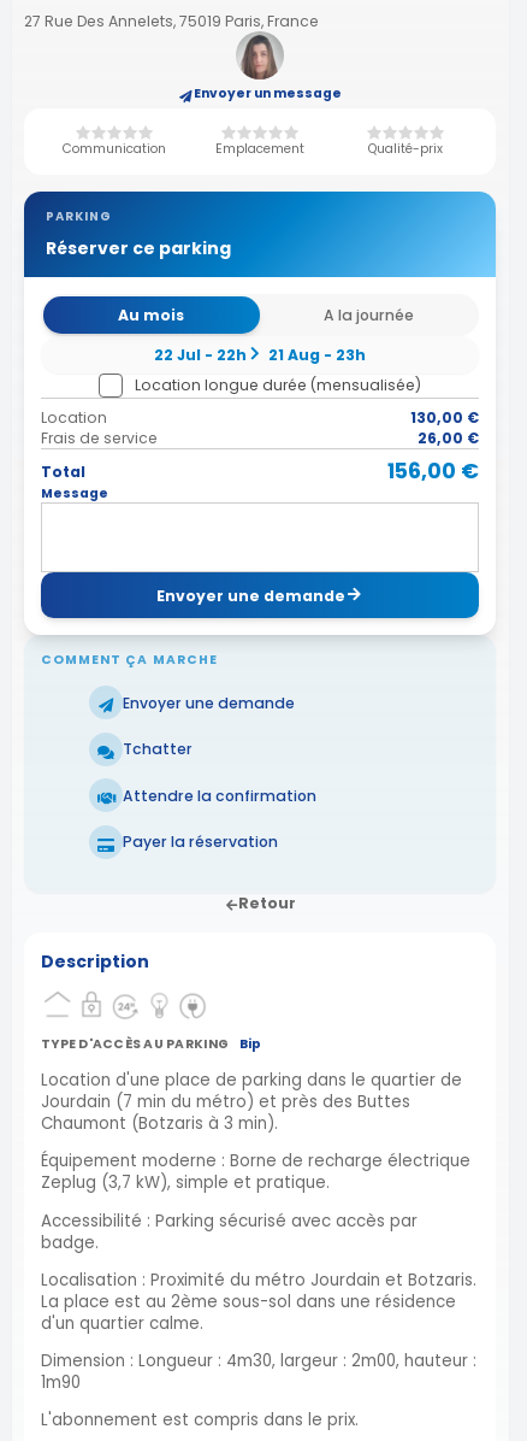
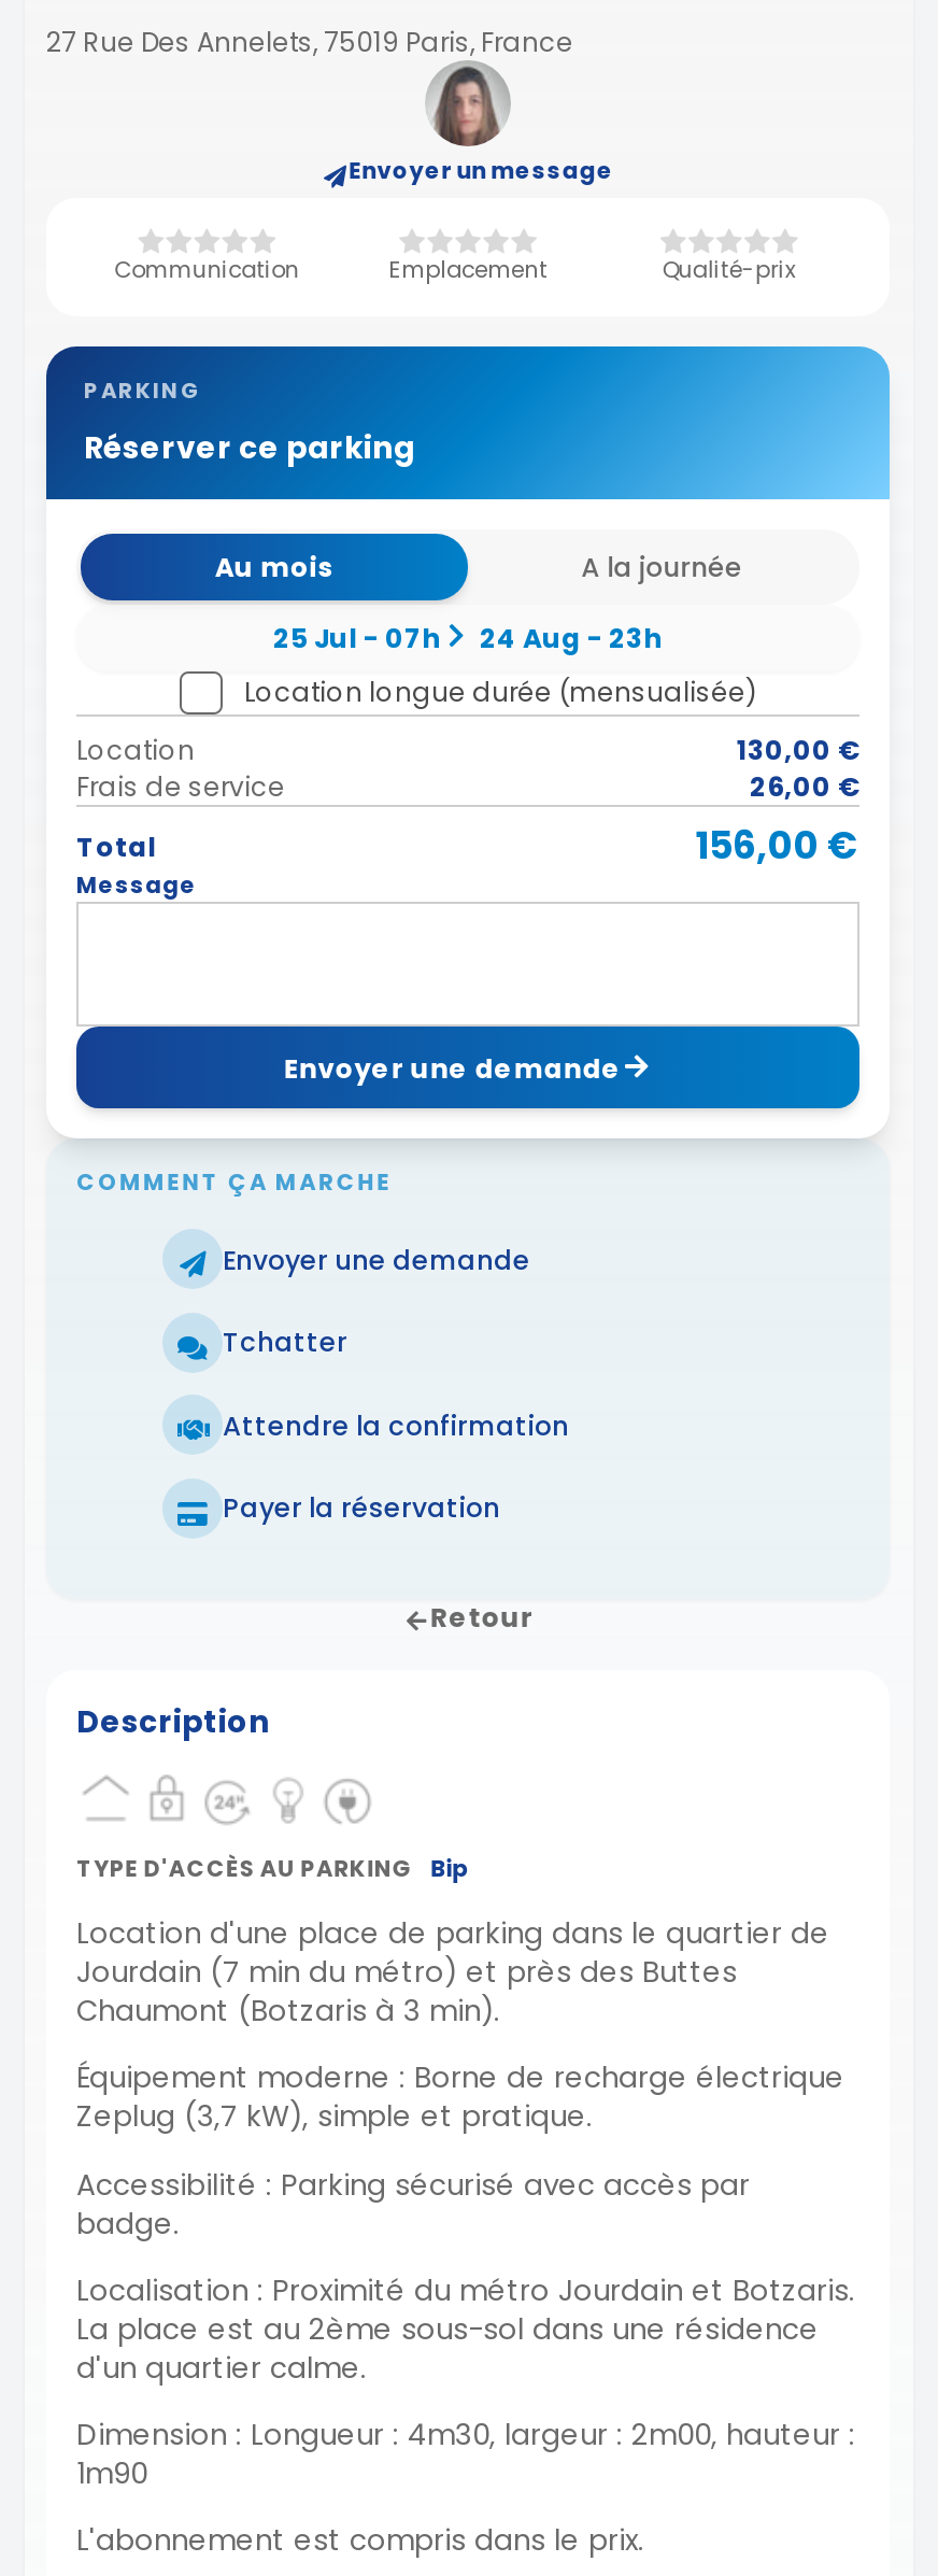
- 22 Jul - 22h
+ 25 Jul - 07h

- 21 Aug - 23h
+ 24 Aug - 23h
